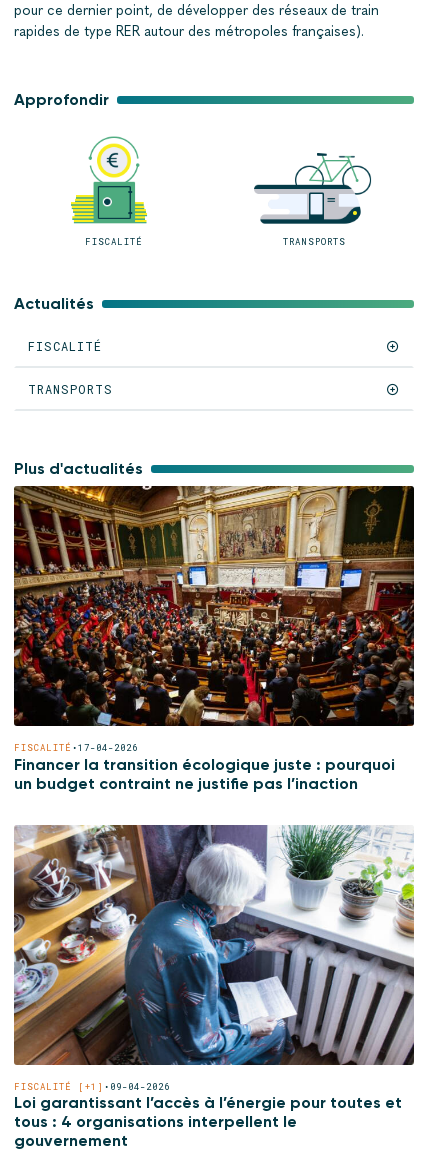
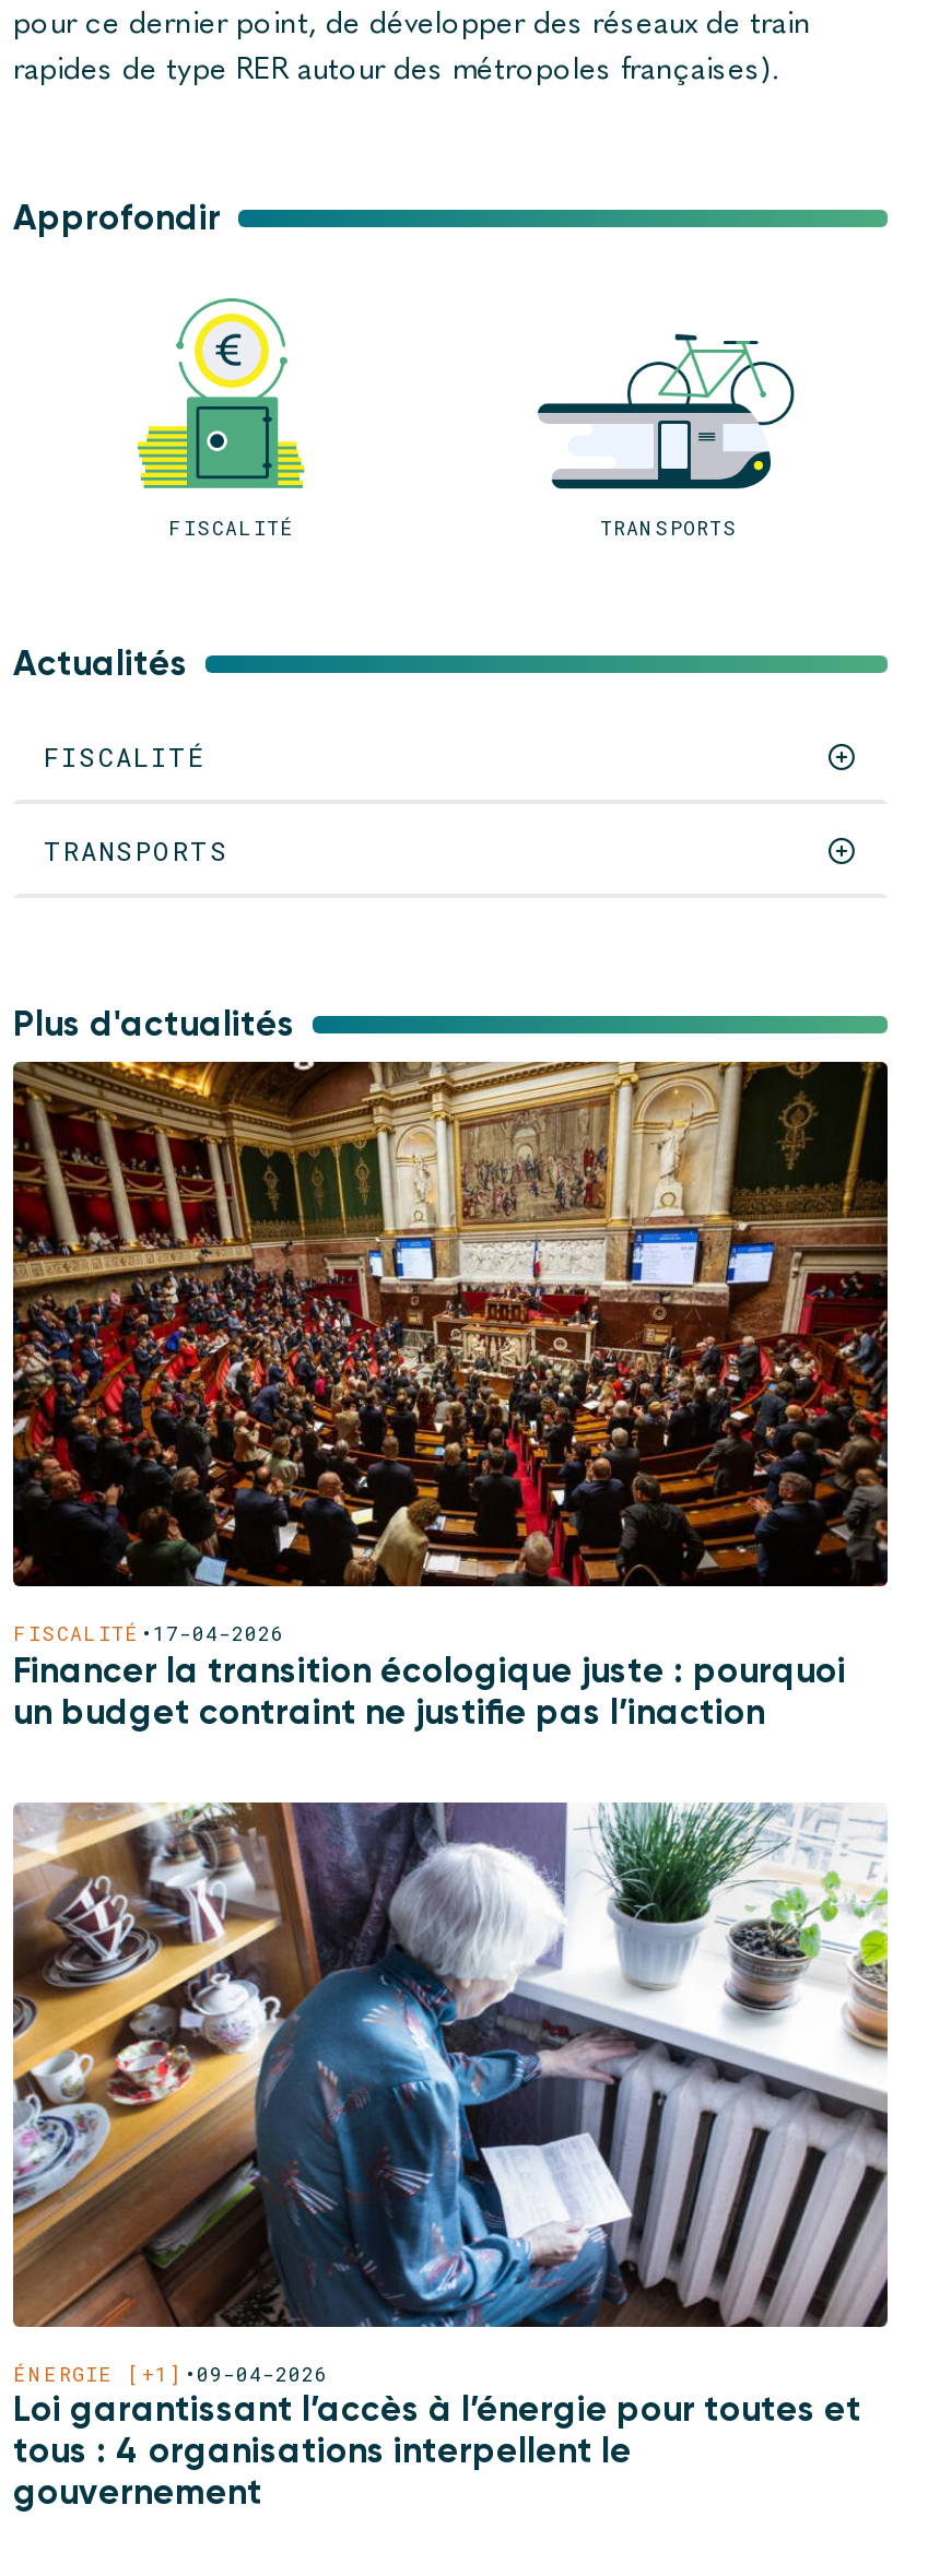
- FISCALITÉ [+1] • 09-04-2026
+ ÉNERGIE [+1] • 09-04-2026
